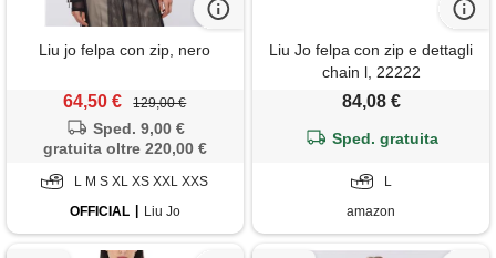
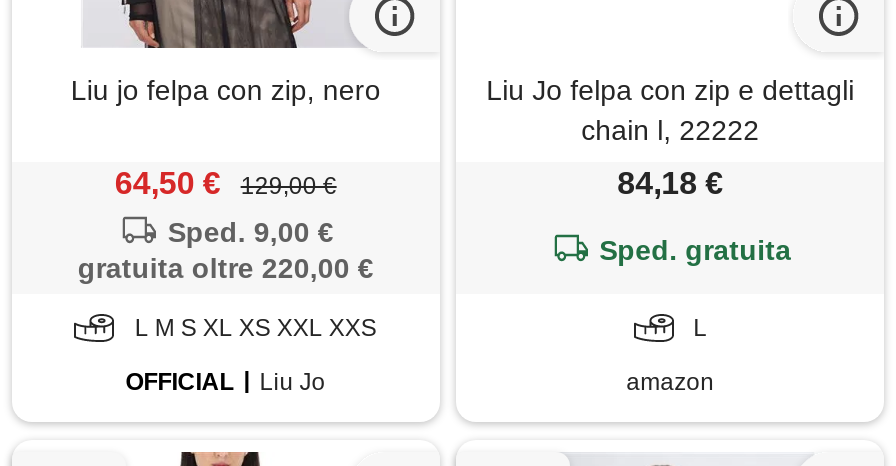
- 84,08 €
+ 84,18 €
